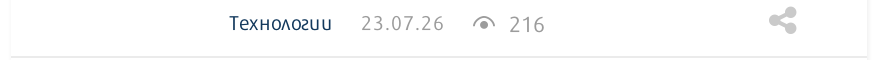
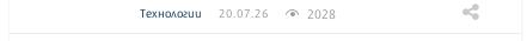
- 23.07.26
- 216
+ 20.07.26
+ 2028
